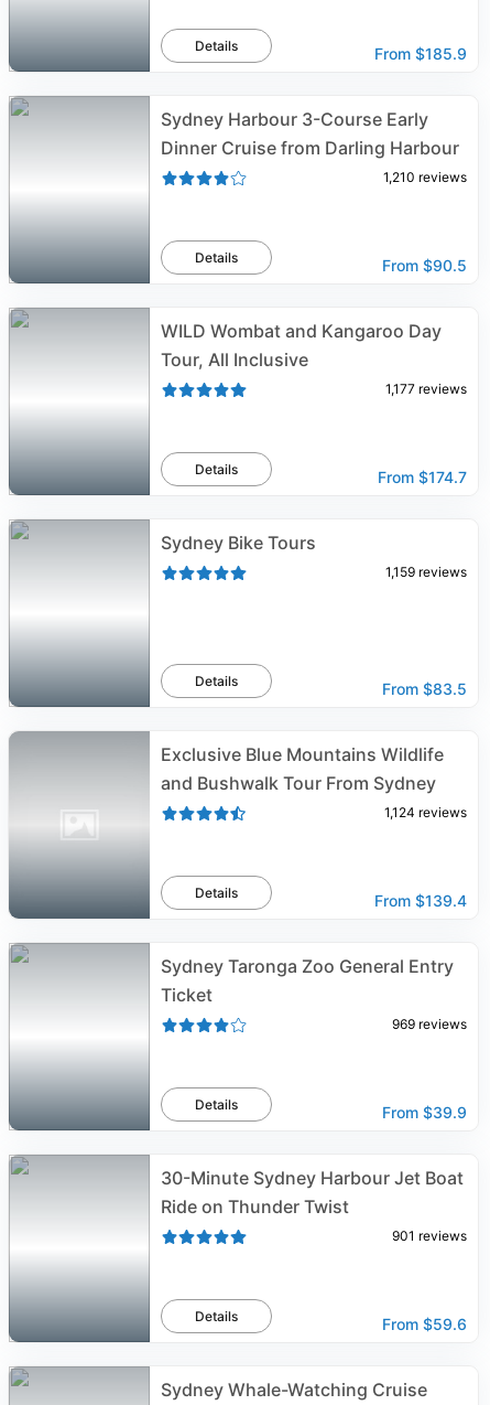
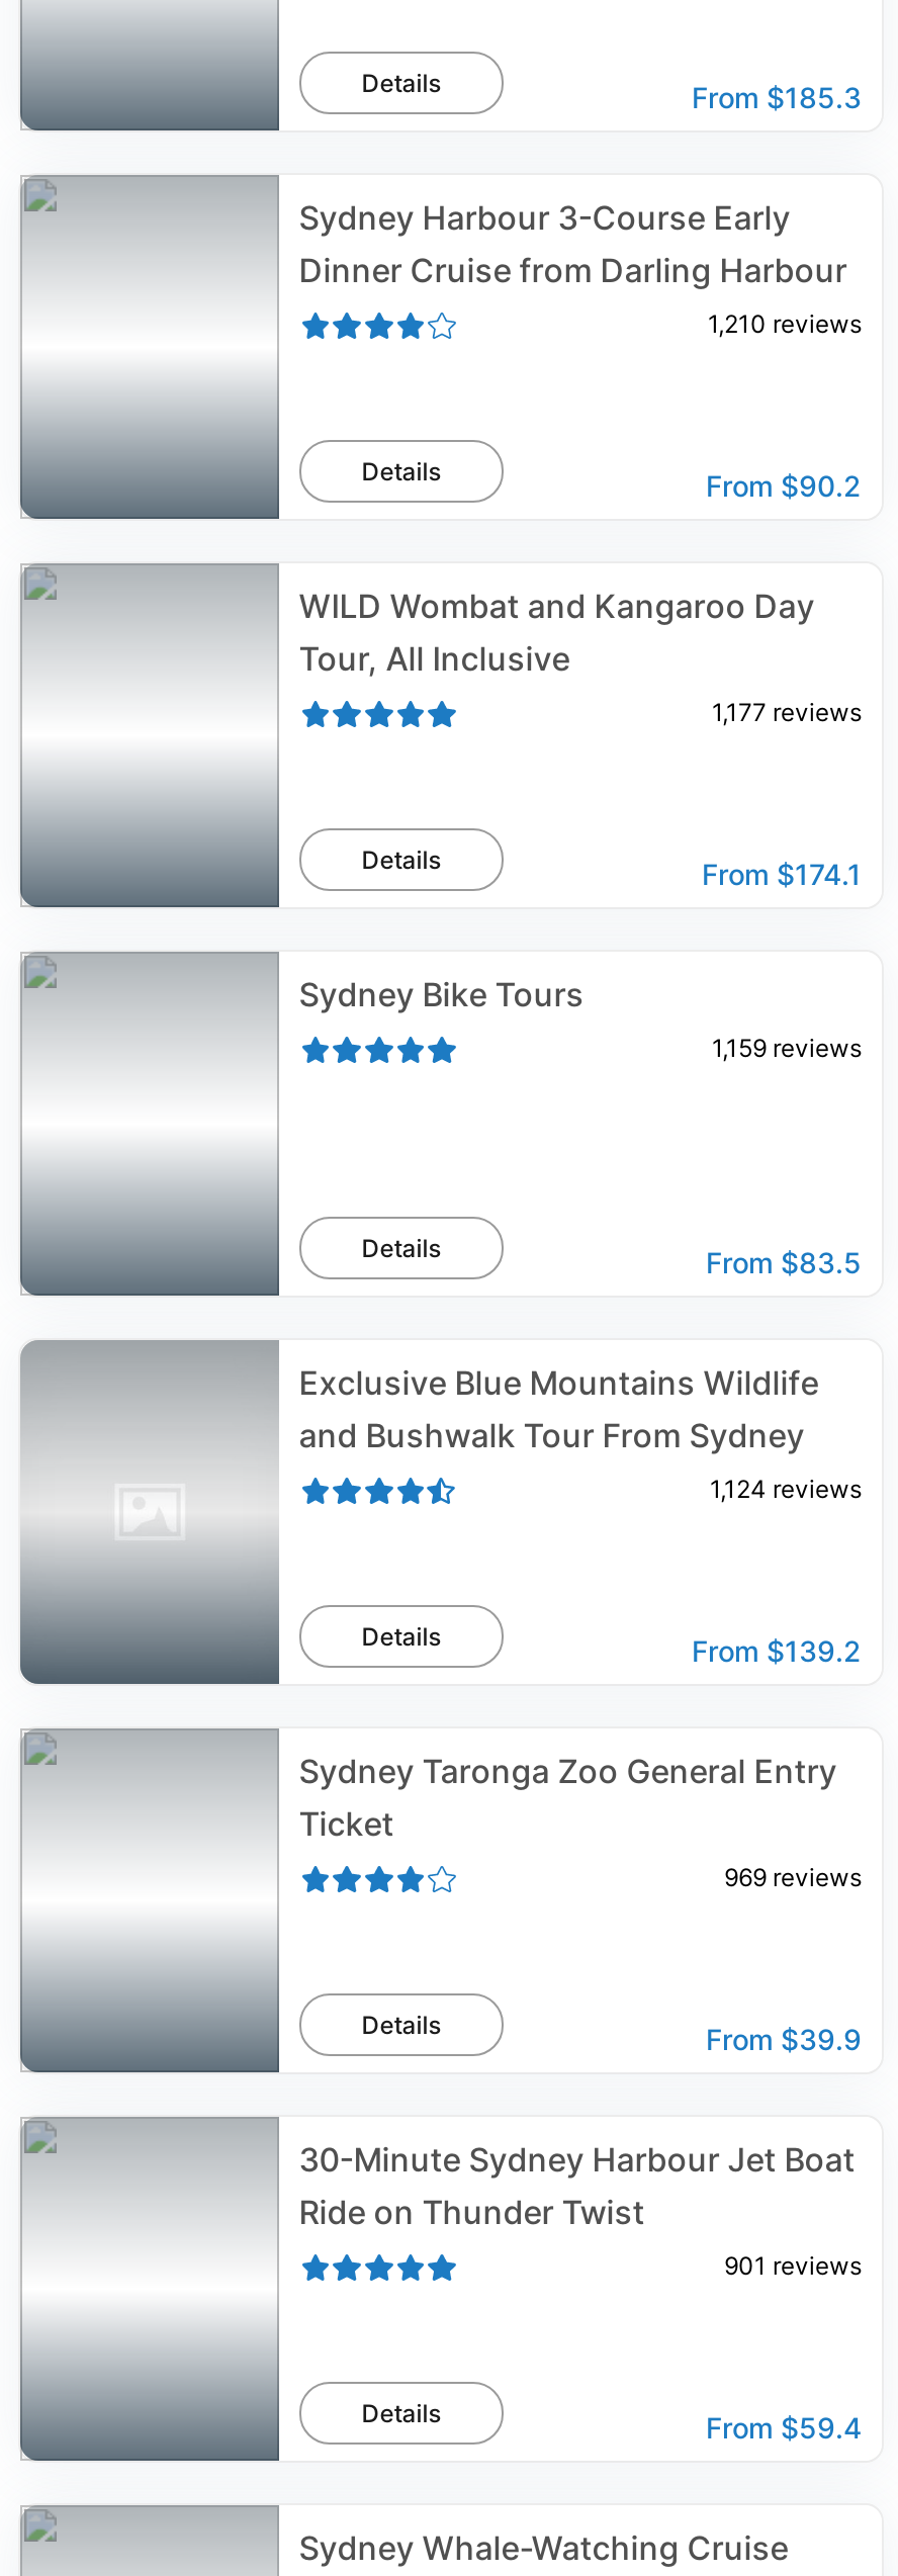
- From $185.9
+ From $185.3

- From $90.5
+ From $90.2

- From $174.7
+ From $174.1

- From $139.4
+ From $139.2

- From $59.6
+ From $59.4
